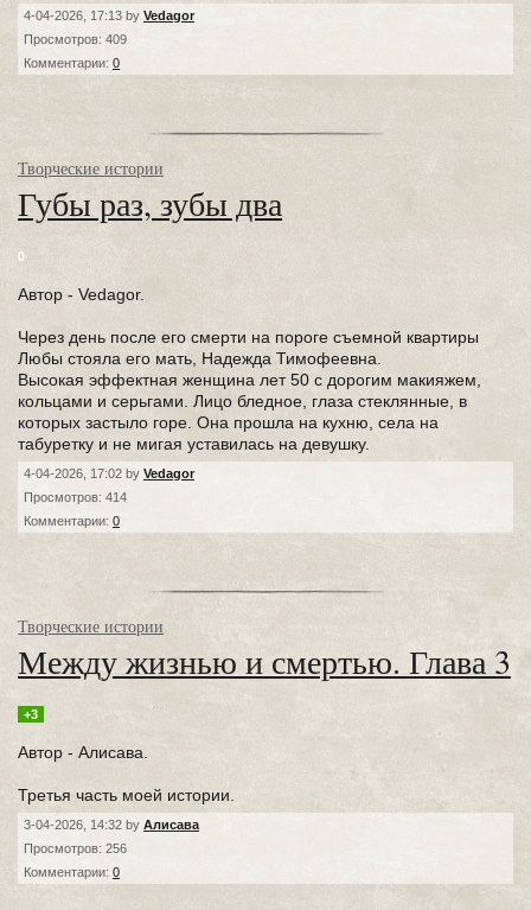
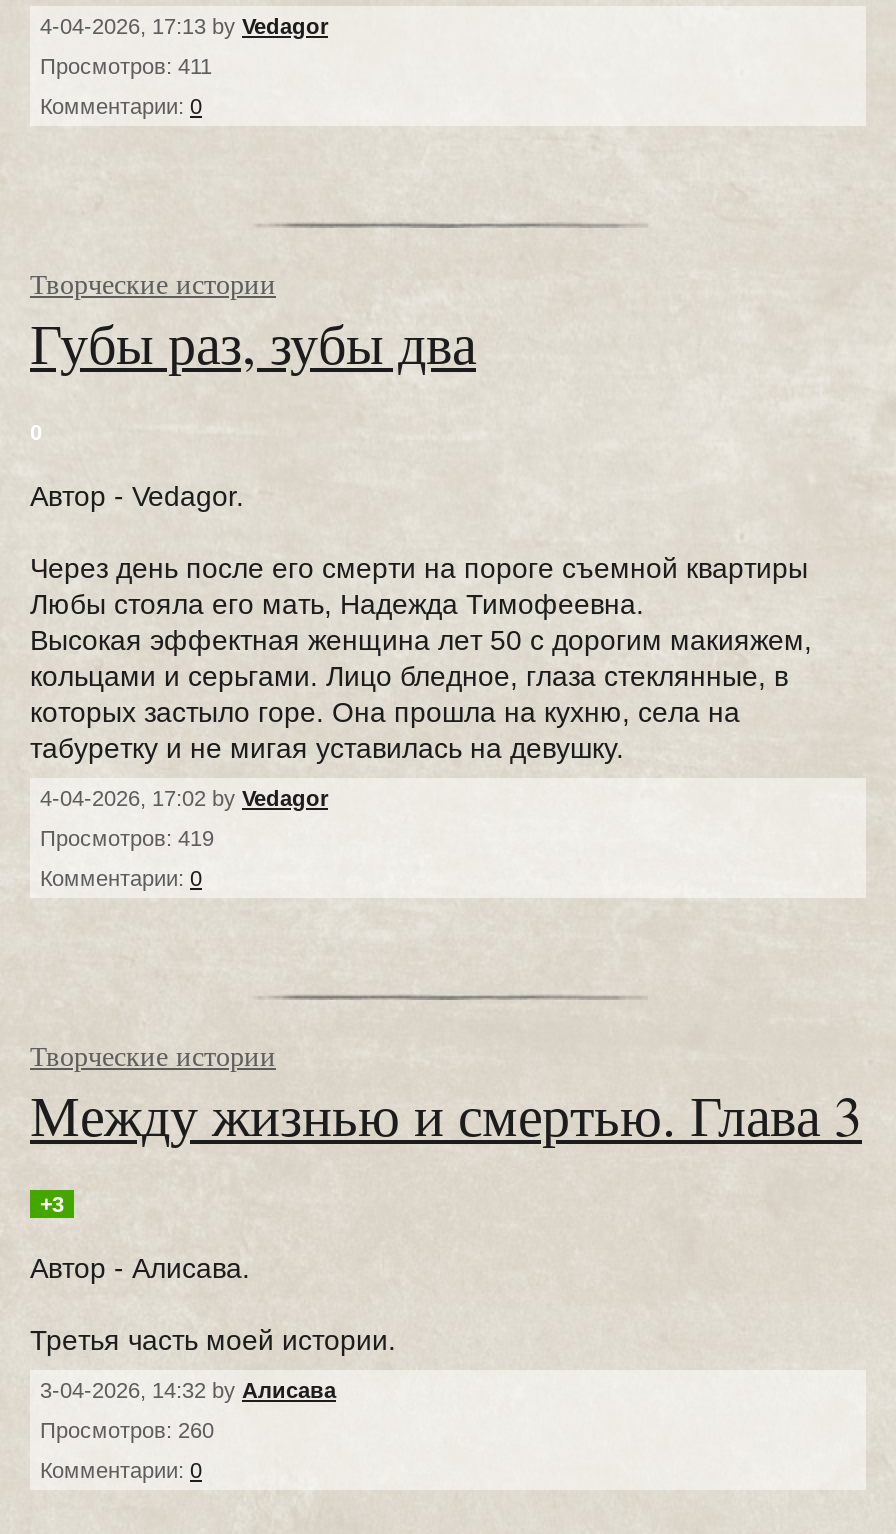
- Просмотров: 409
+ Просмотров: 411

- Просмотров: 414
+ Просмотров: 419

- Просмотров: 256
+ Просмотров: 260
